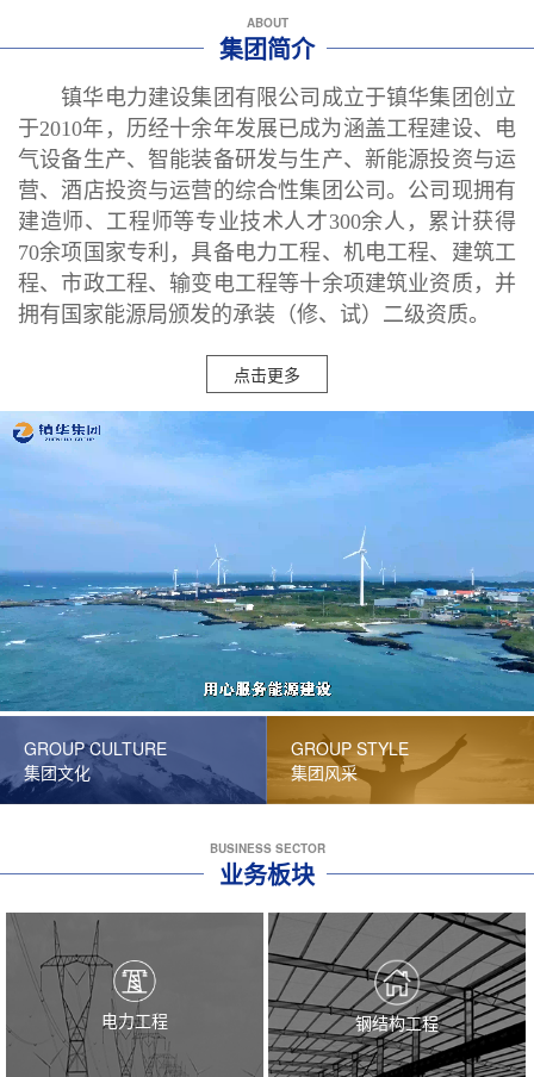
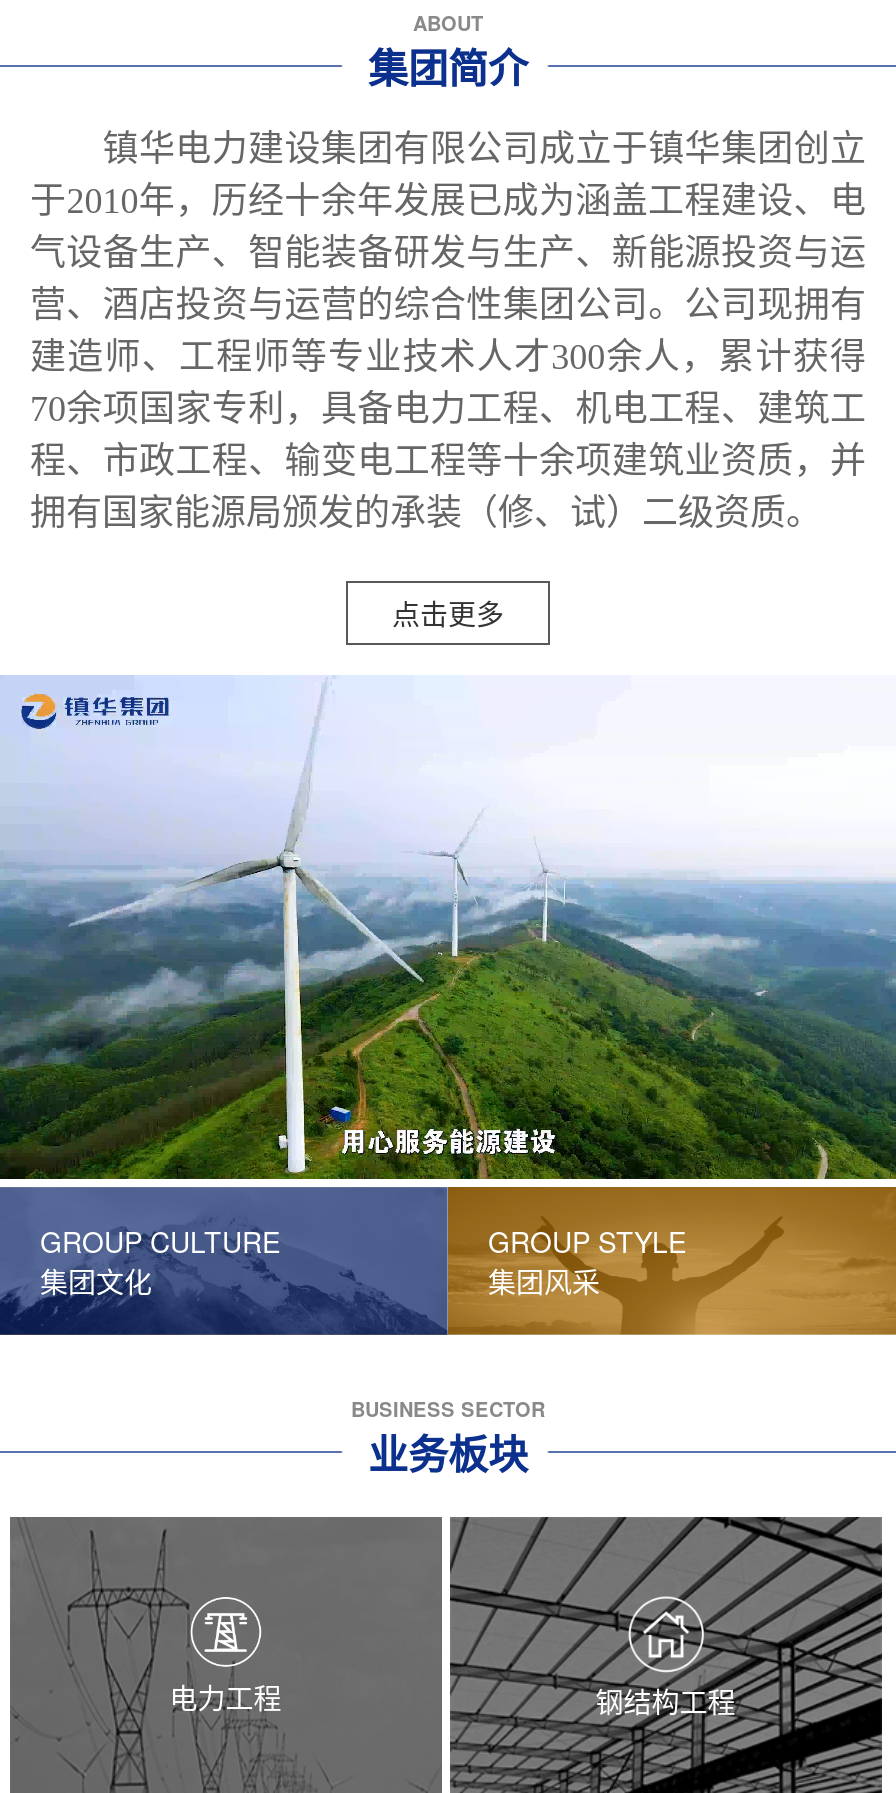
- [image]
+ [image]
